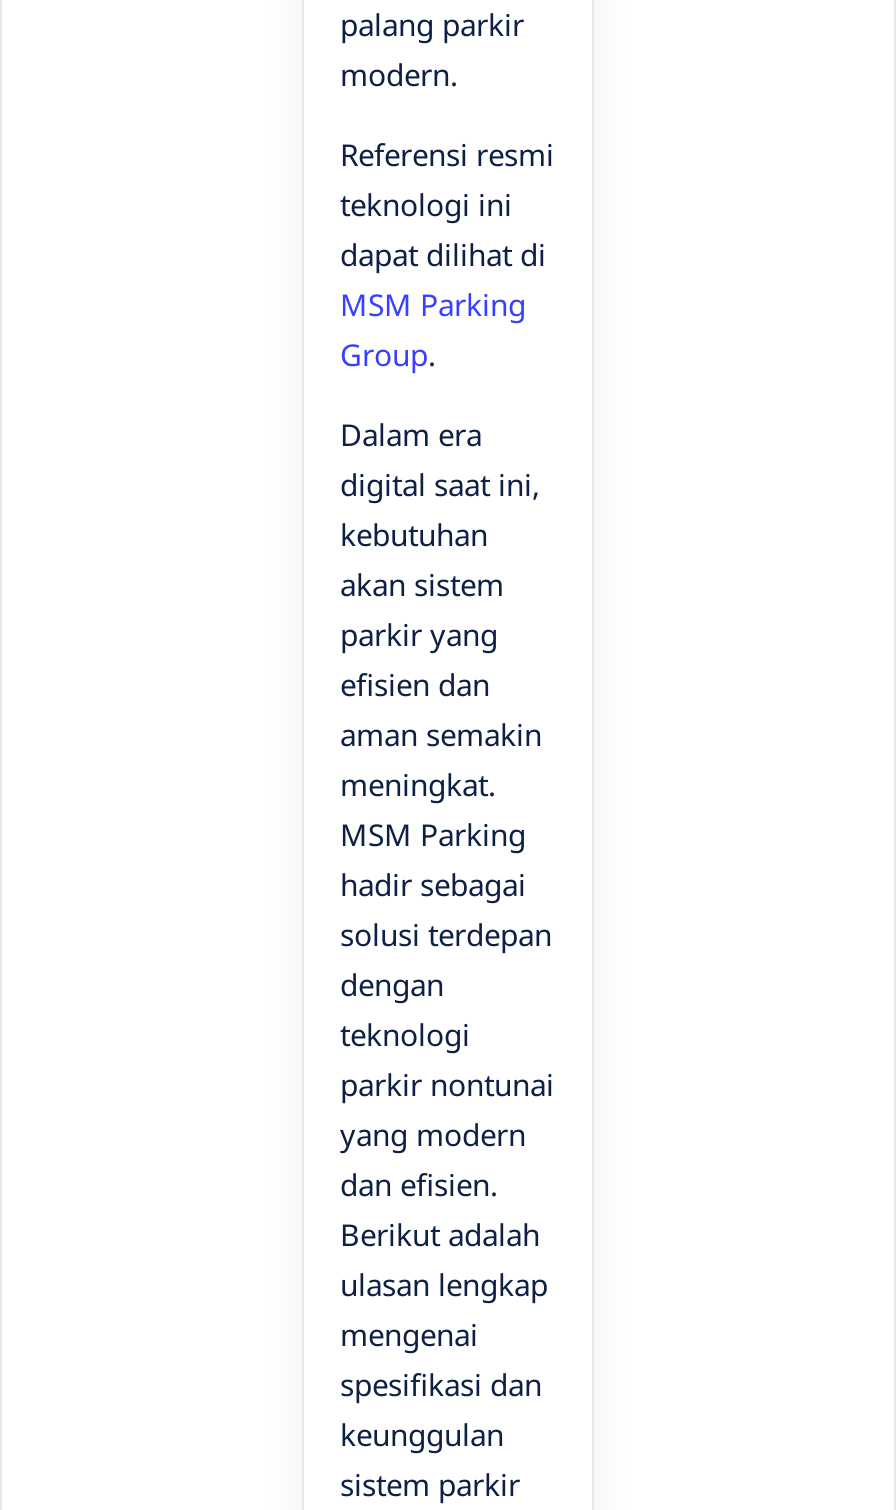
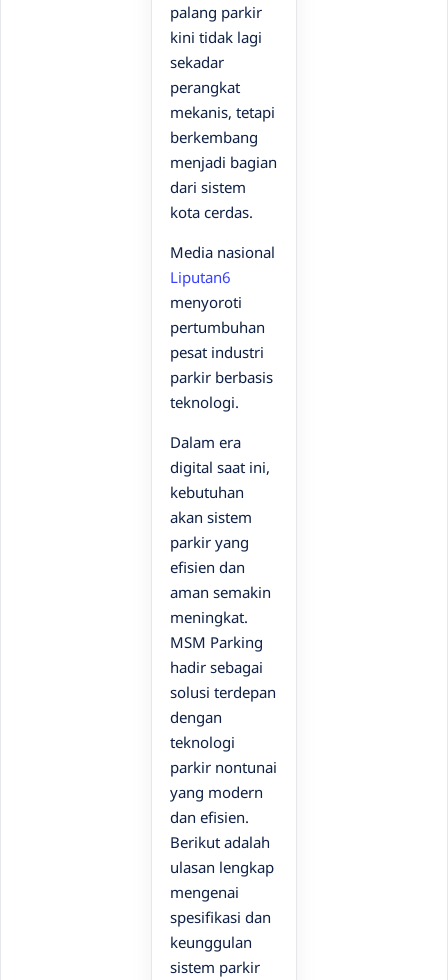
- modern.
+ kini tidak lagi
+ sekadar
+ perangkat
+ mekanis, tetapi
+ berkembang
+ menjadi bagian
+ dari sistem
+ kota cerdas.

- Referensi resmi
- teknologi ini
- dapat dilihat di
- MSM Parking
- Group.
+ Media nasional
+ Liputan6
+ menyoroti
+ pertumbuhan
+ pesat industri
+ parkir berbasis
+ teknologi.
